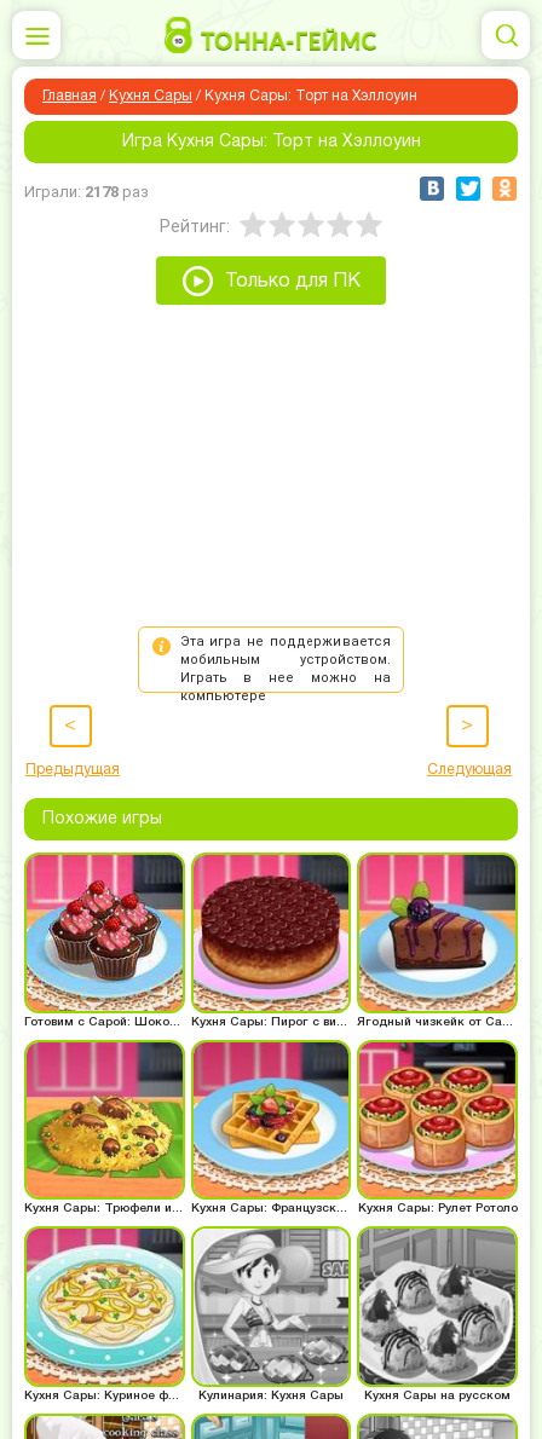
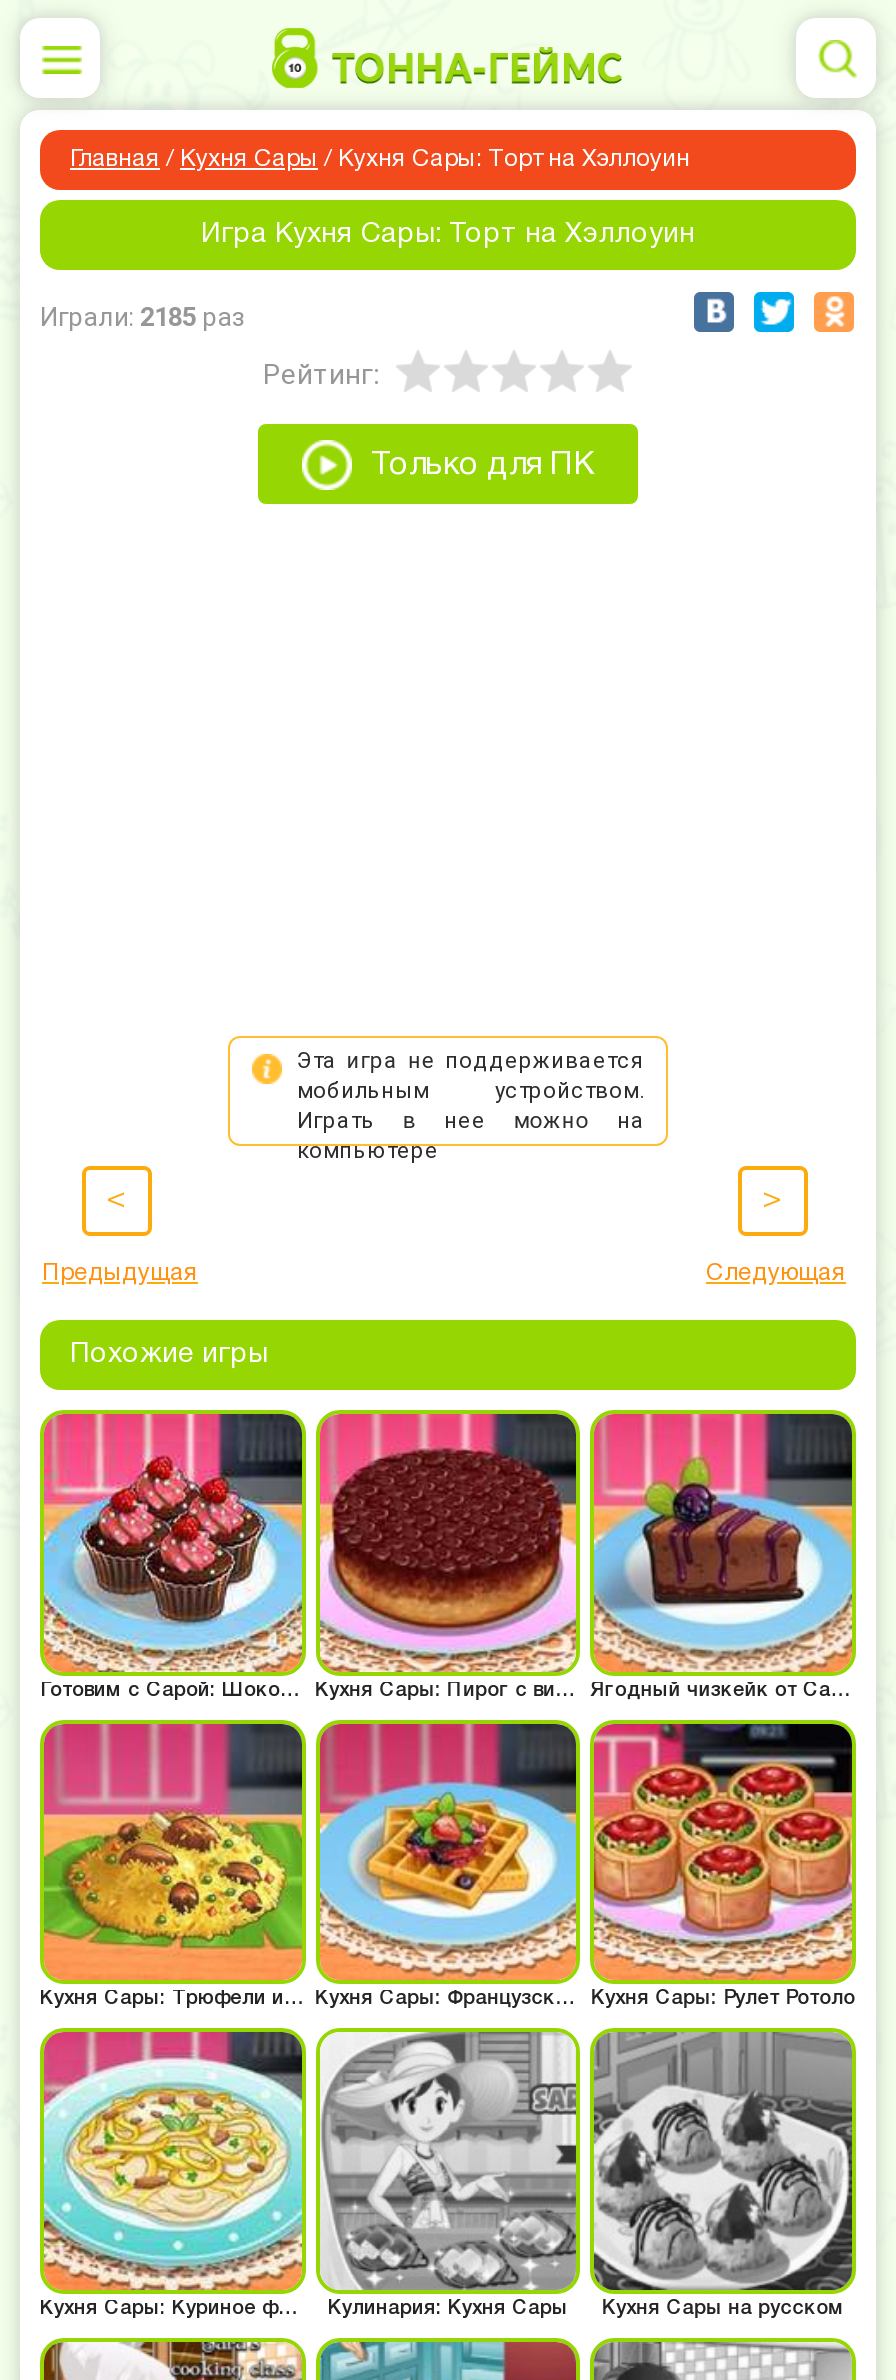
- Играли: 2178 раз
+ Играли: 2185 раз
